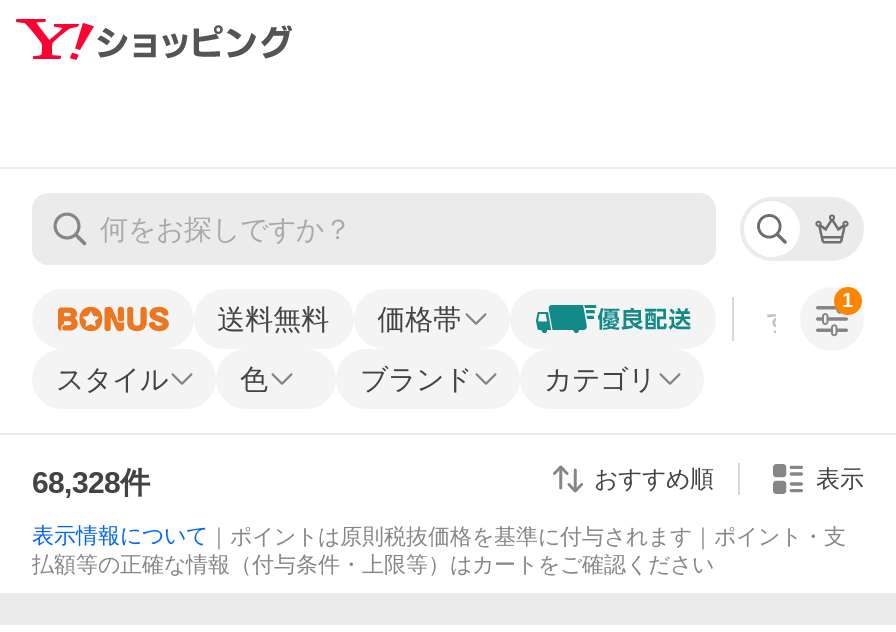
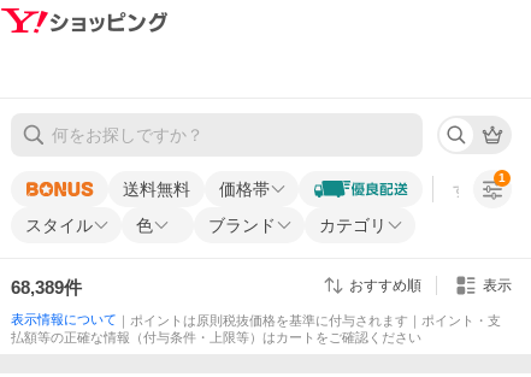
- 68,328件
+ 68,389件
